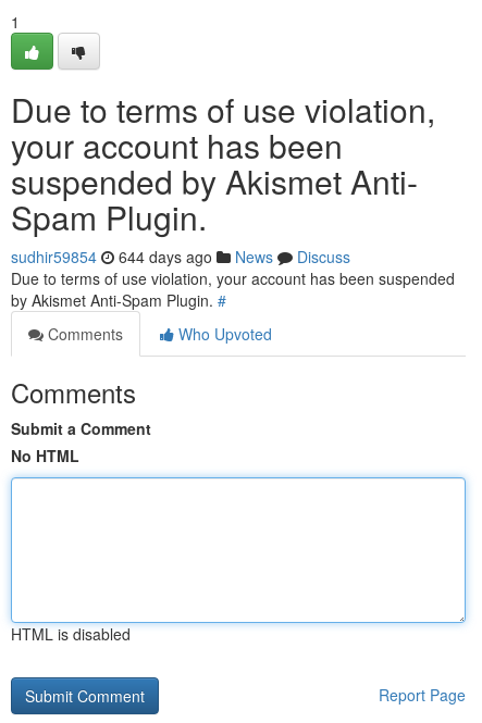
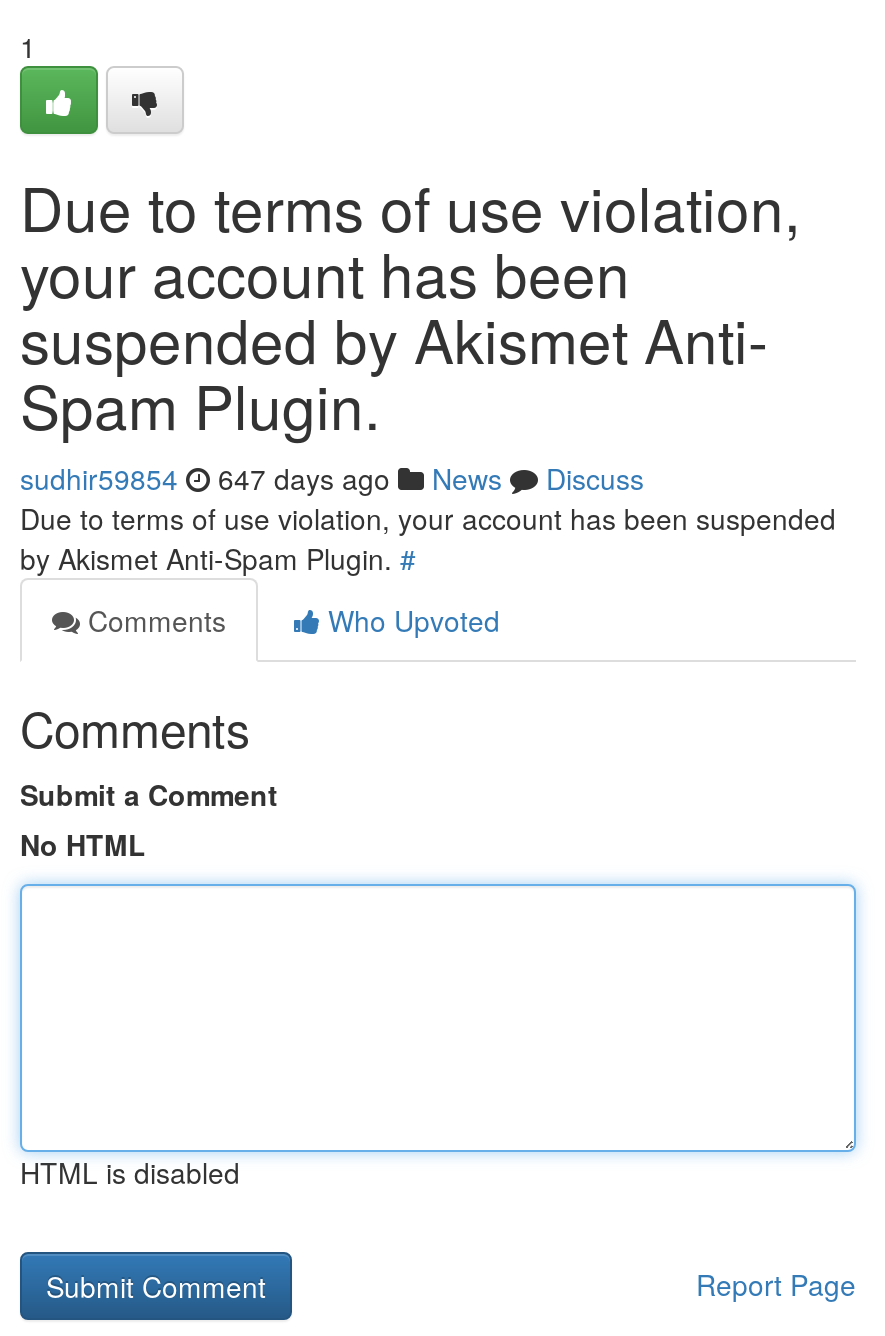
- sudhir59854 644 days ago News Discuss
+ sudhir59854 647 days ago News Discuss
